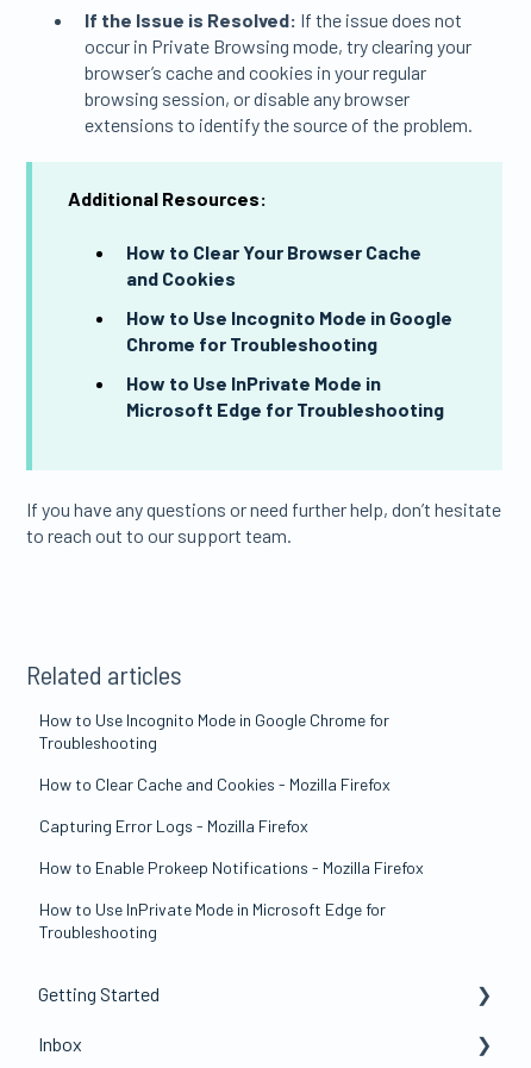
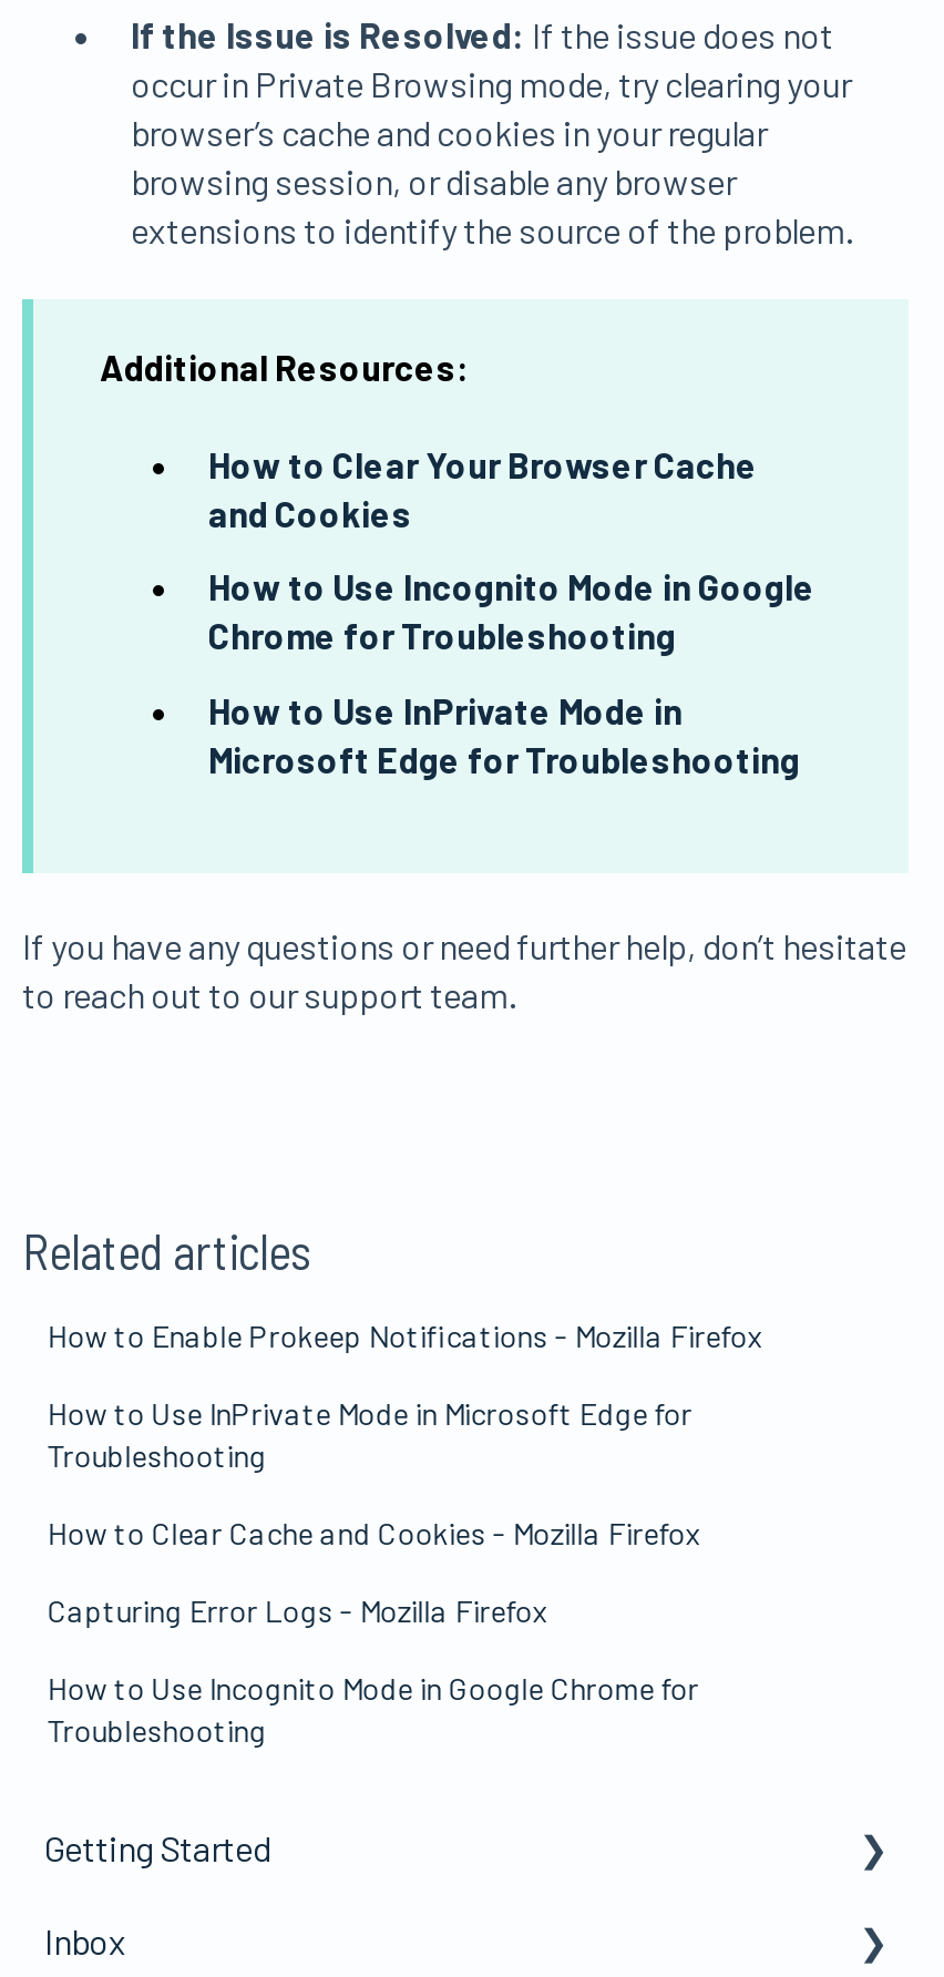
moved down: How to Use Incognito Mode in Google Chrome for

moved down: Troubleshooting | How to Clear Cache and Cookies - Mozilla Firefox | Capturing Error Logs - Mozilla Firefox

moved up: How to Enable Prokeep Notifications - Mozilla Firefox | How to Use InPrivate Mode in Microsoft Edge for
